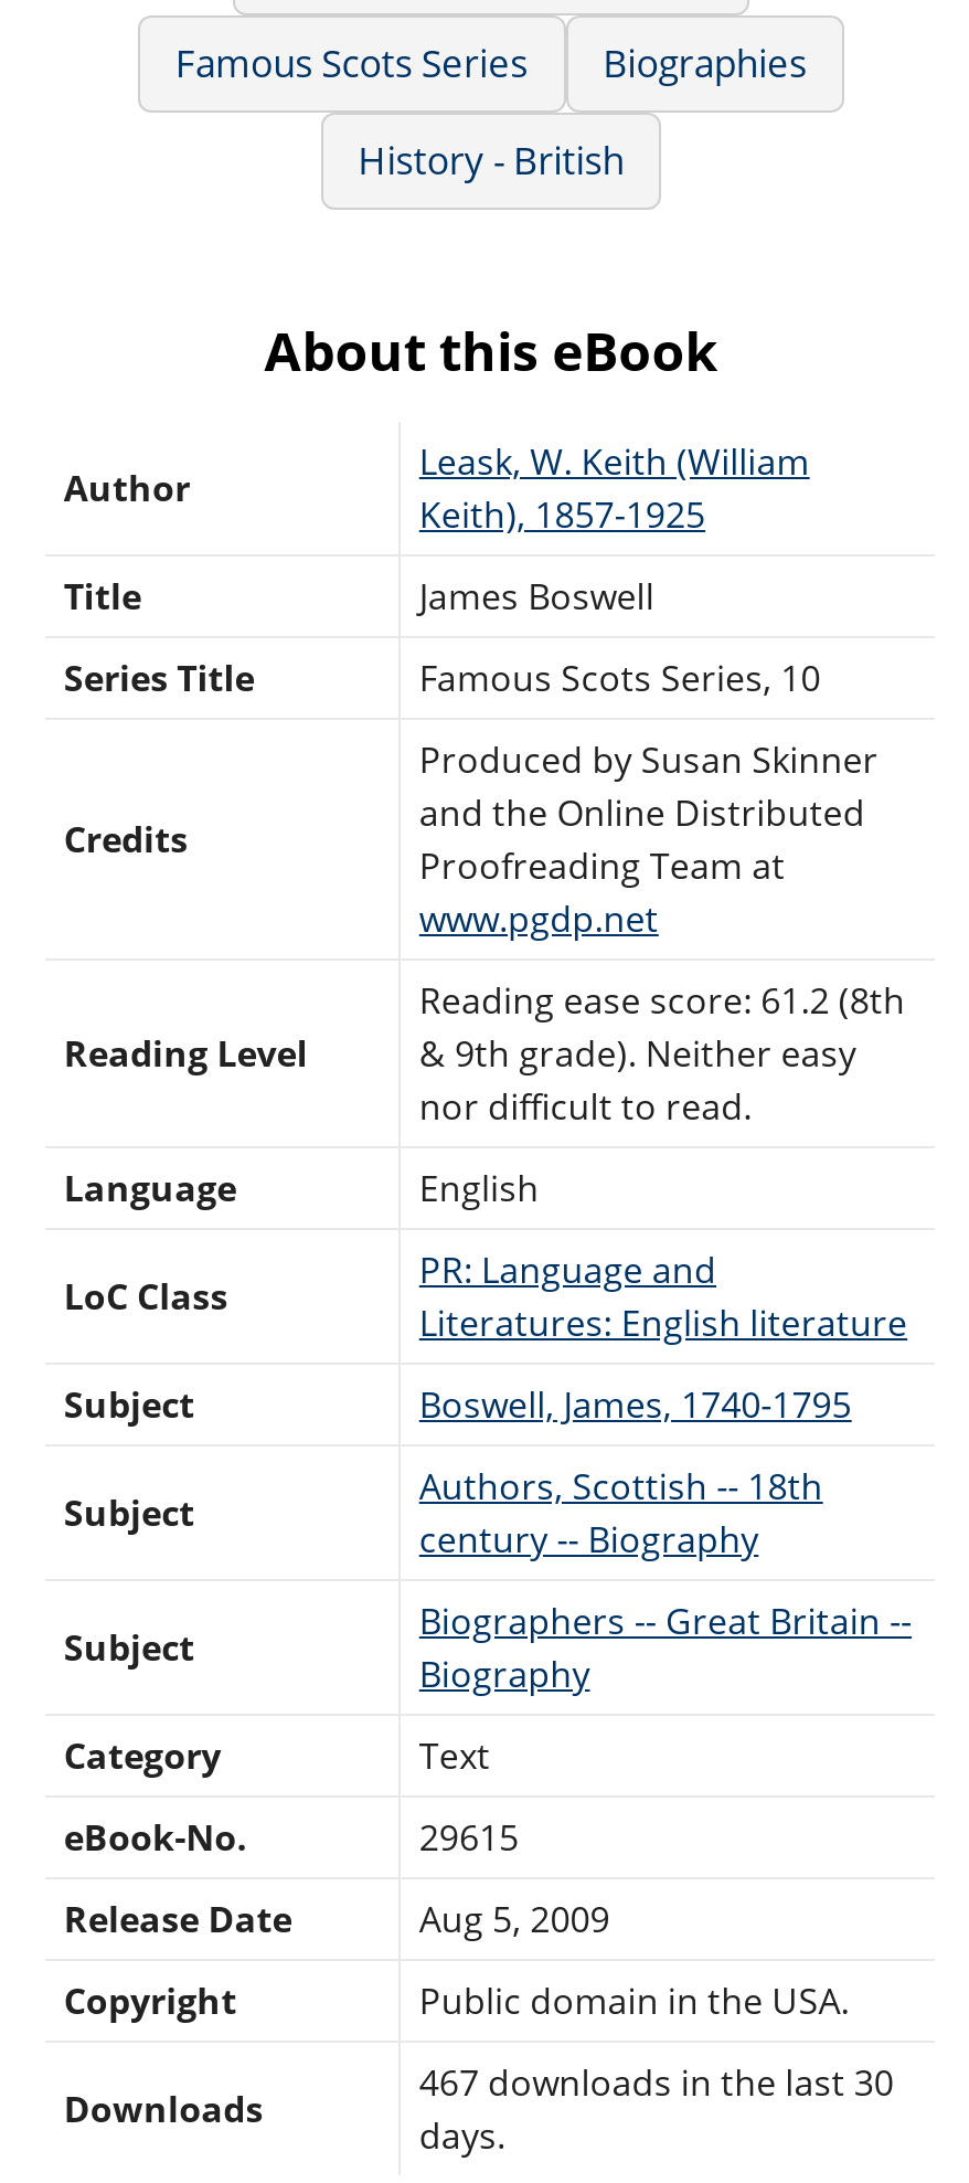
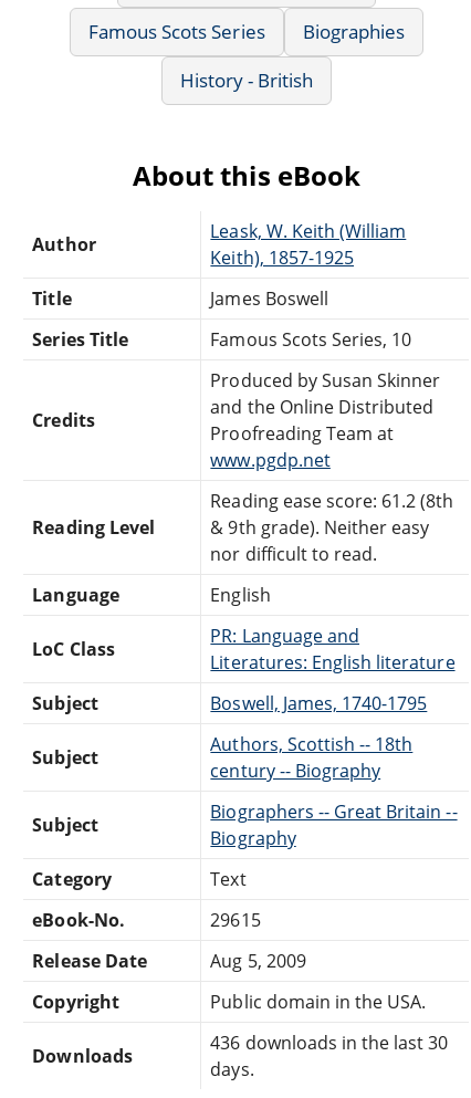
- 467 downloads in the last 30
+ 436 downloads in the last 30
